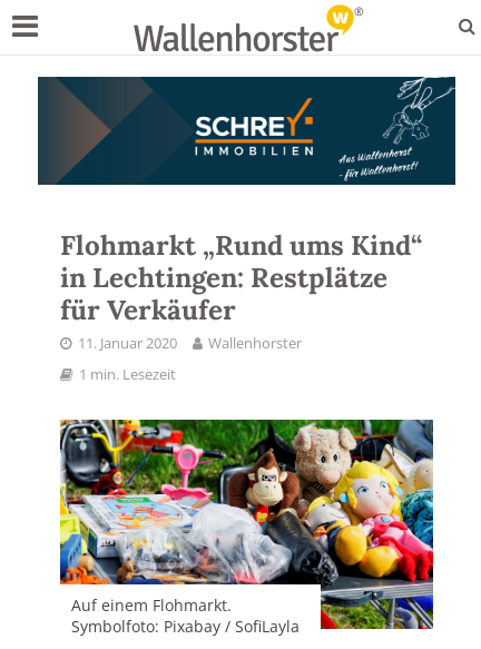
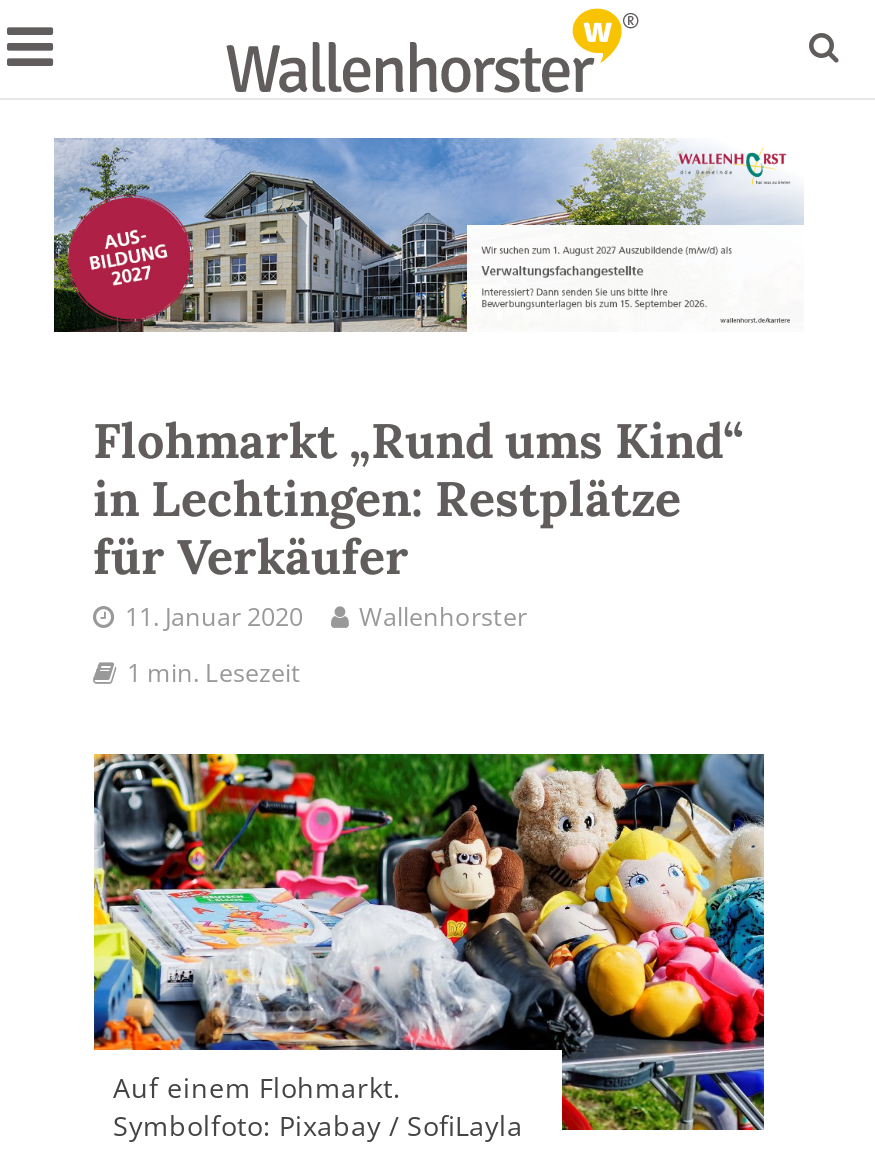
- [image]
+ [image]
